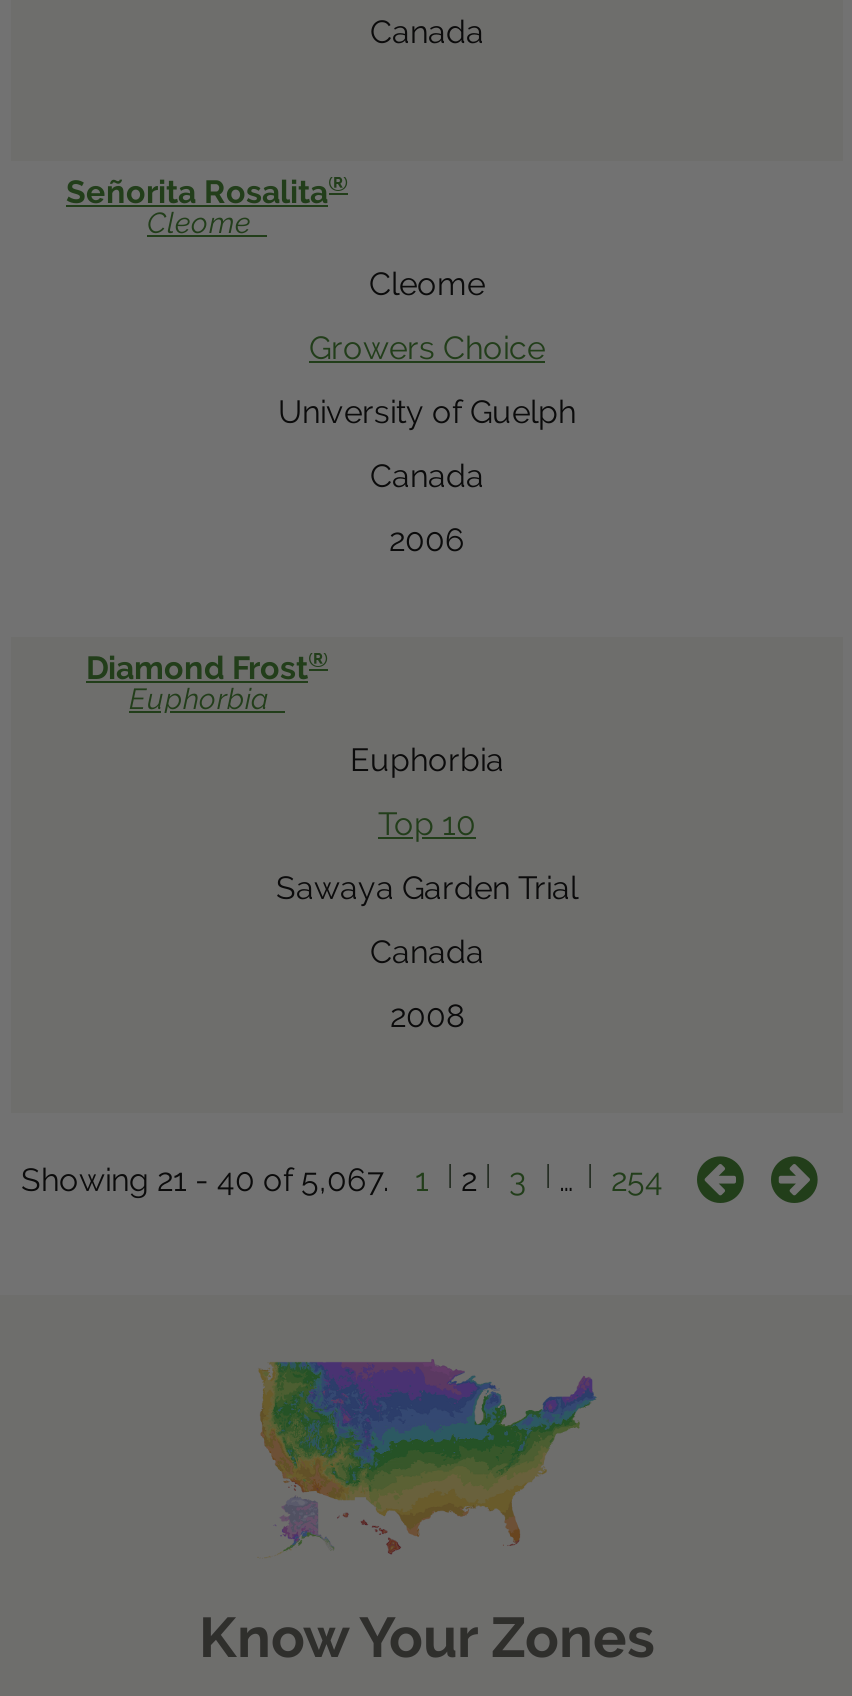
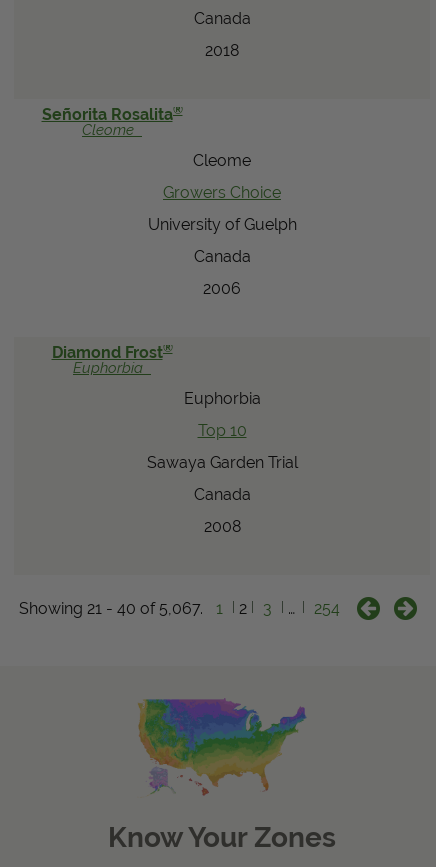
+ 2018
